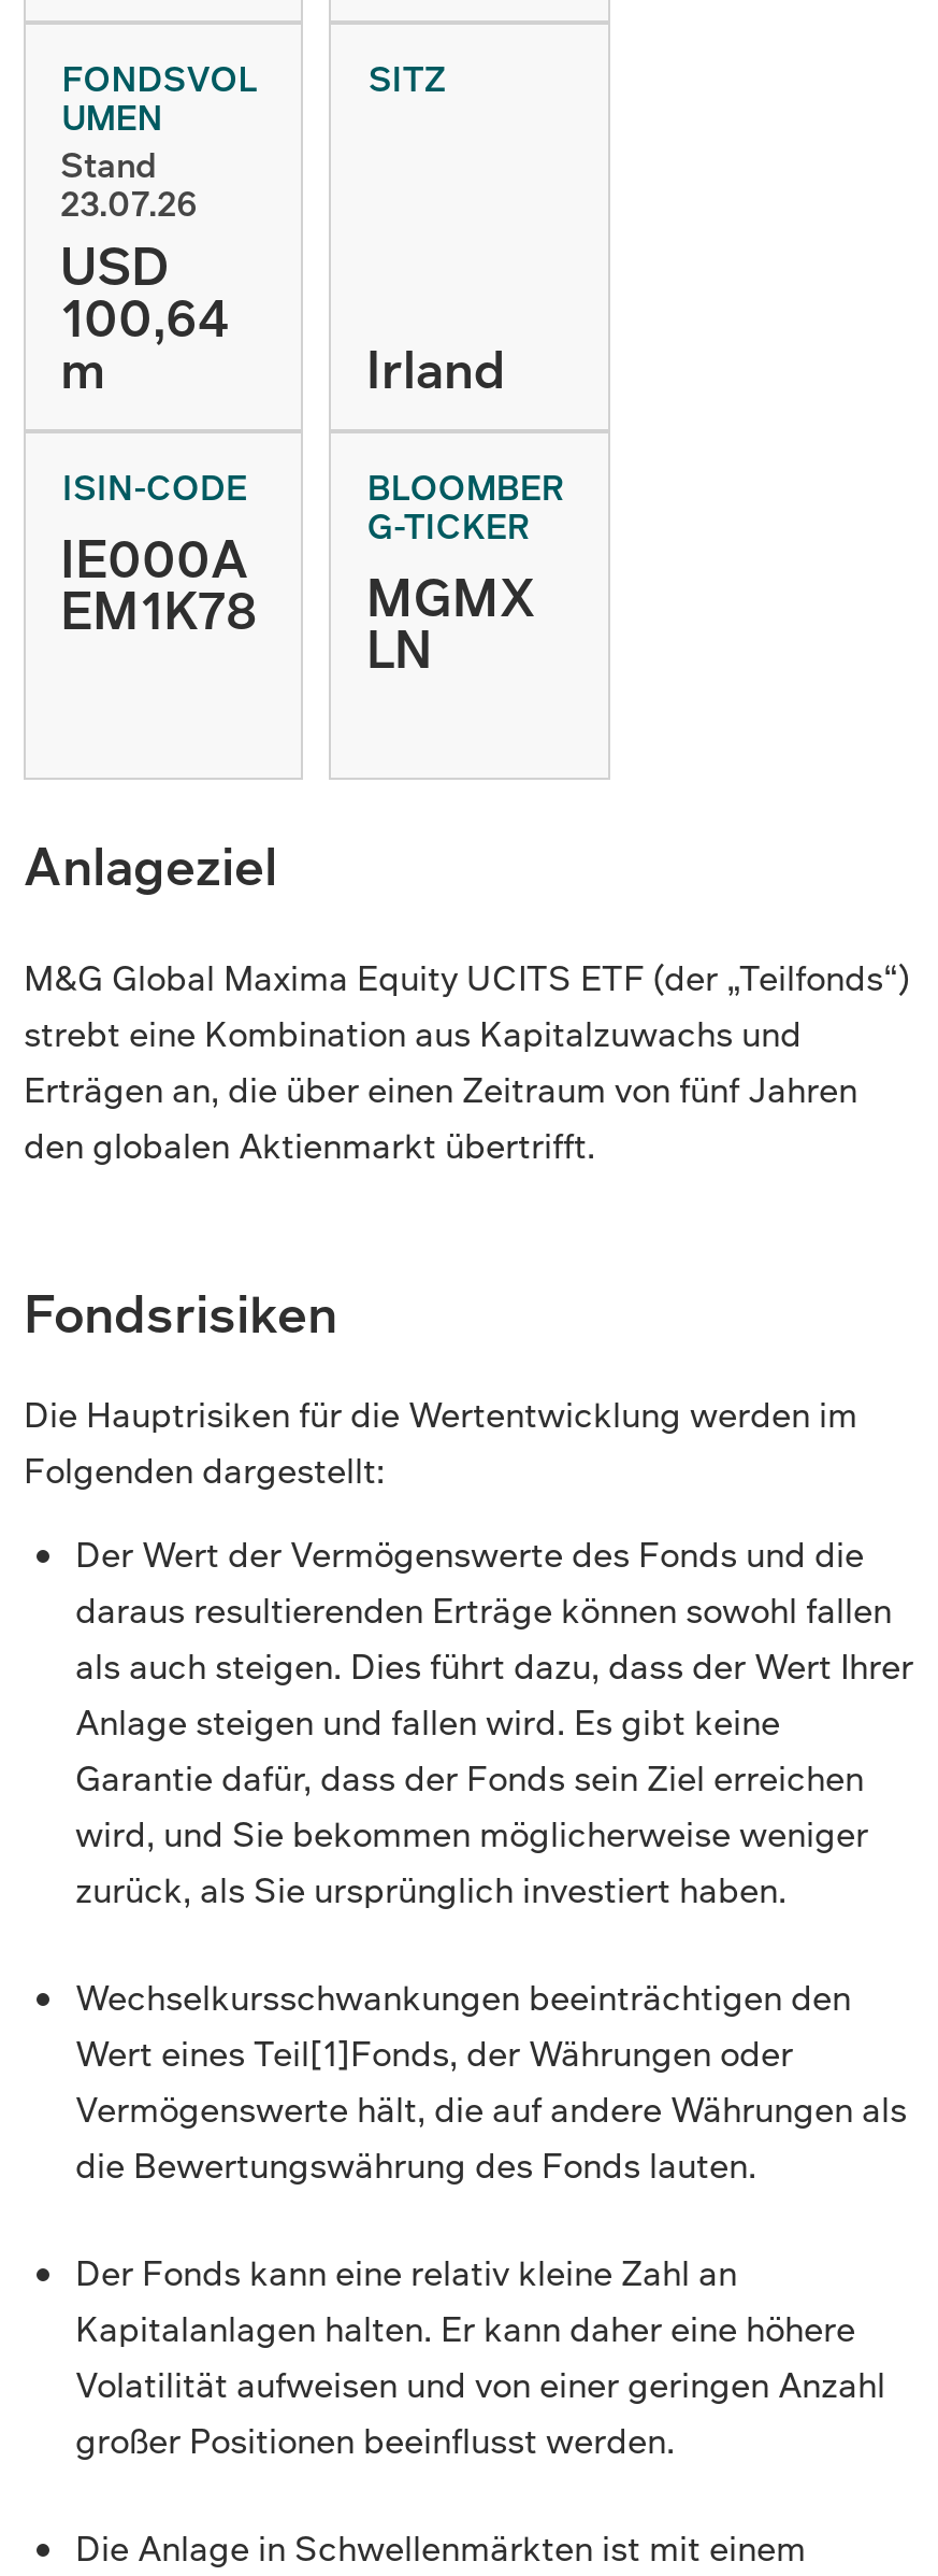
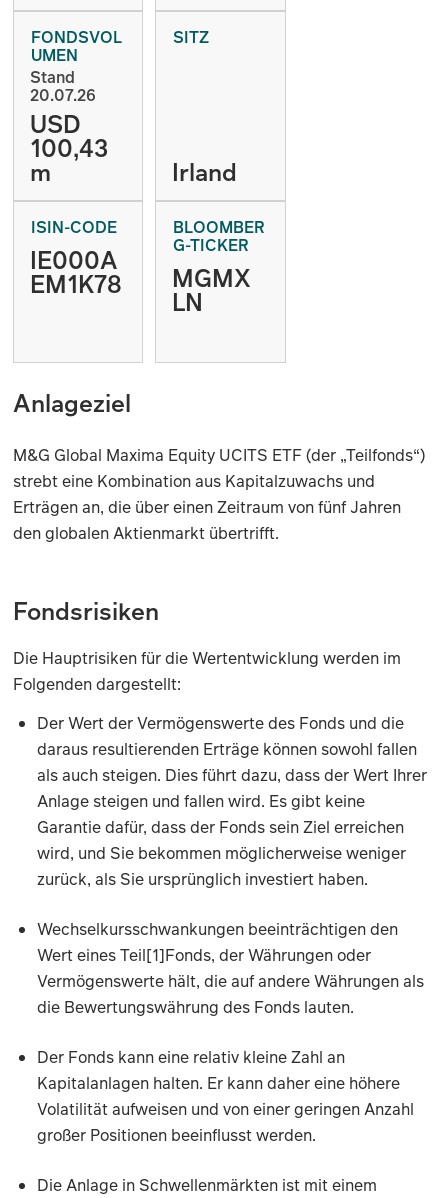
- 23.07.26
+ 20.07.26

- 100,64
+ 100,43
